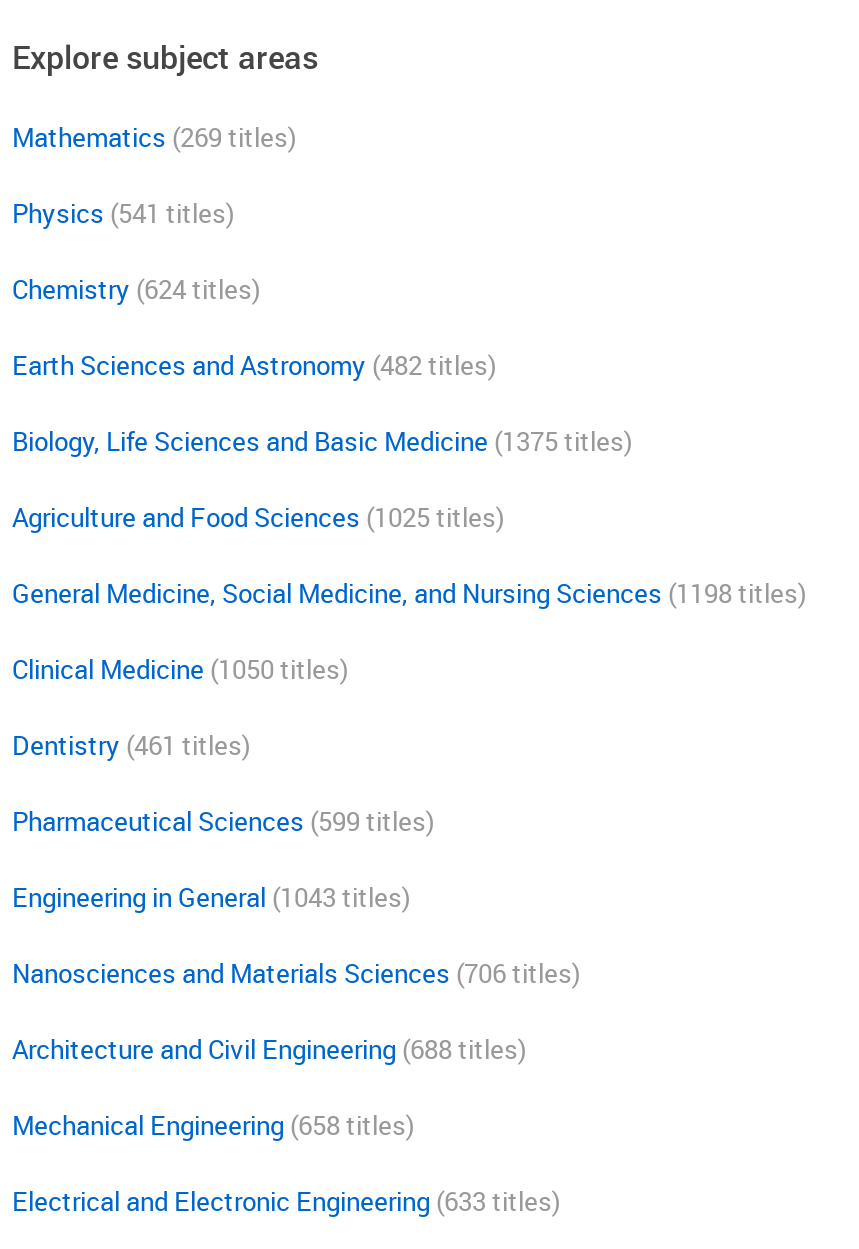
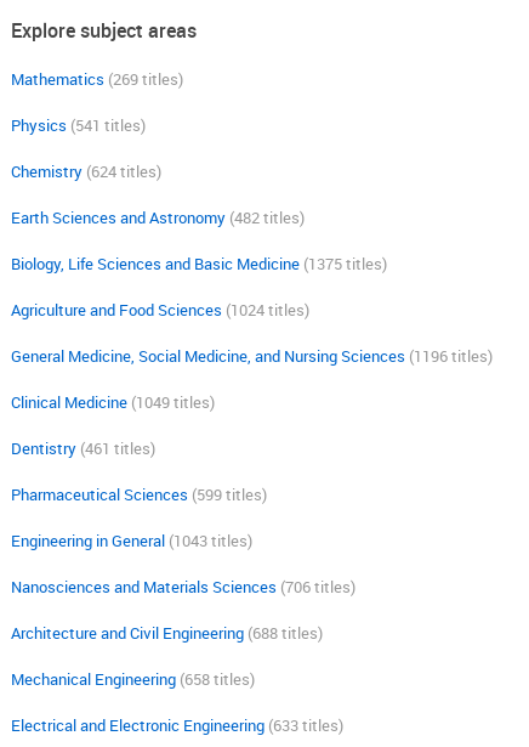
- Agriculture and Food Sciences (1025 titles)
+ Agriculture and Food Sciences (1024 titles)

- General Medicine, Social Medicine, and Nursing Sciences (1198 titles)
+ General Medicine, Social Medicine, and Nursing Sciences (1196 titles)

- Clinical Medicine (1050 titles)
+ Clinical Medicine (1049 titles)
